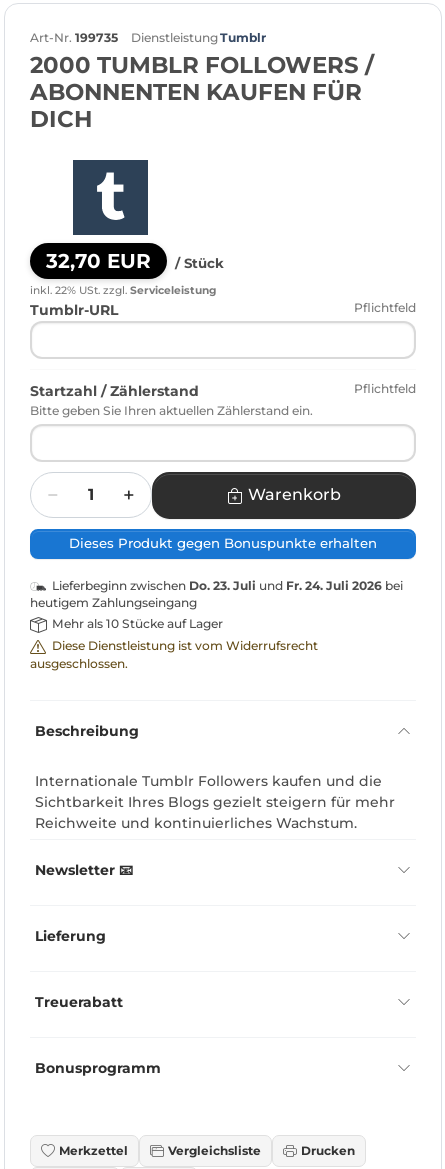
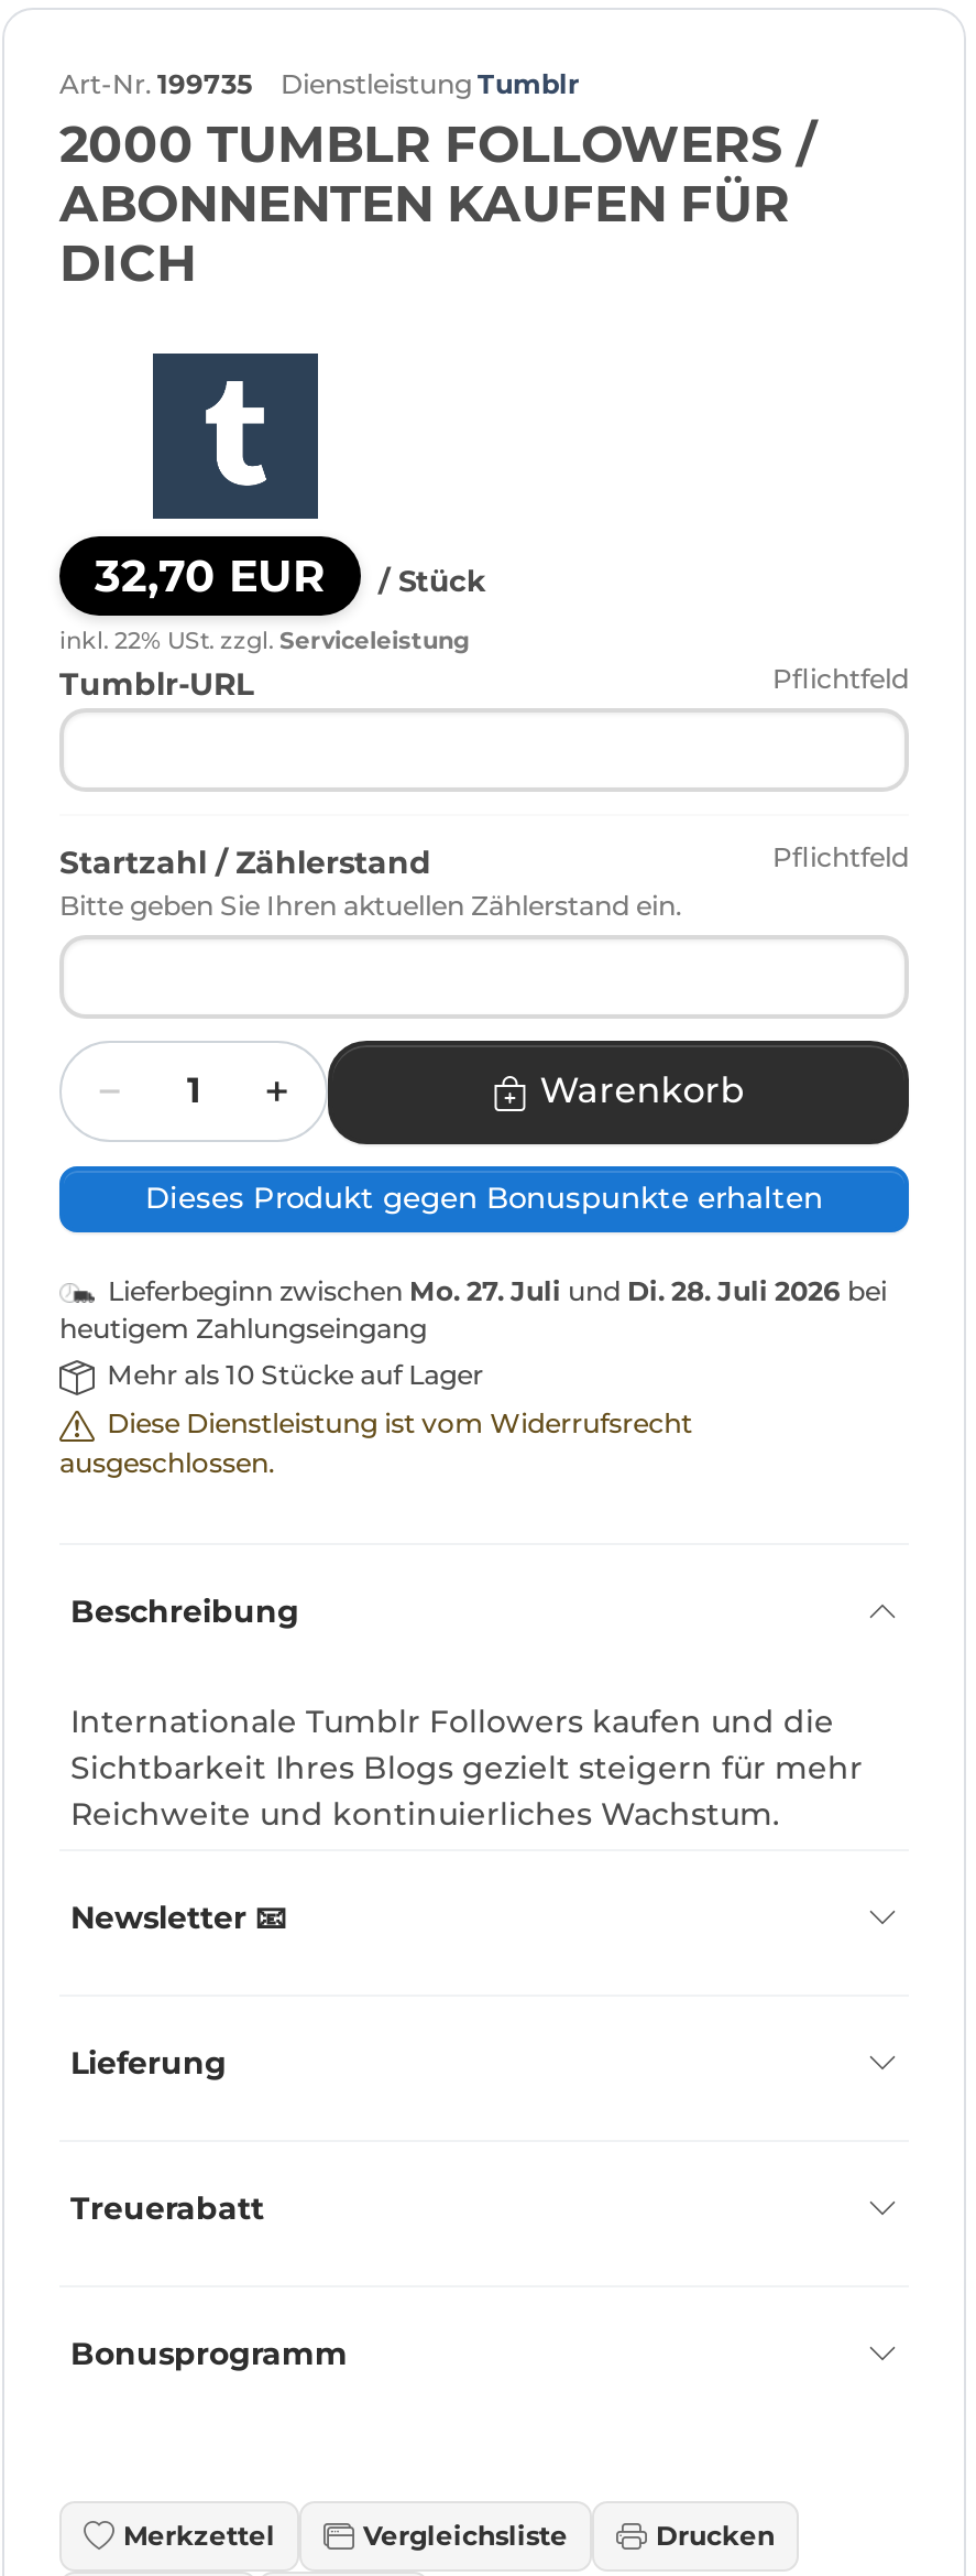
- Lieferbeginn zwischen Do. 23. Juli und Fr. 24. Juli 2026 bei
+ Lieferbeginn zwischen Mo. 27. Juli und Di. 28. Juli 2026 bei
